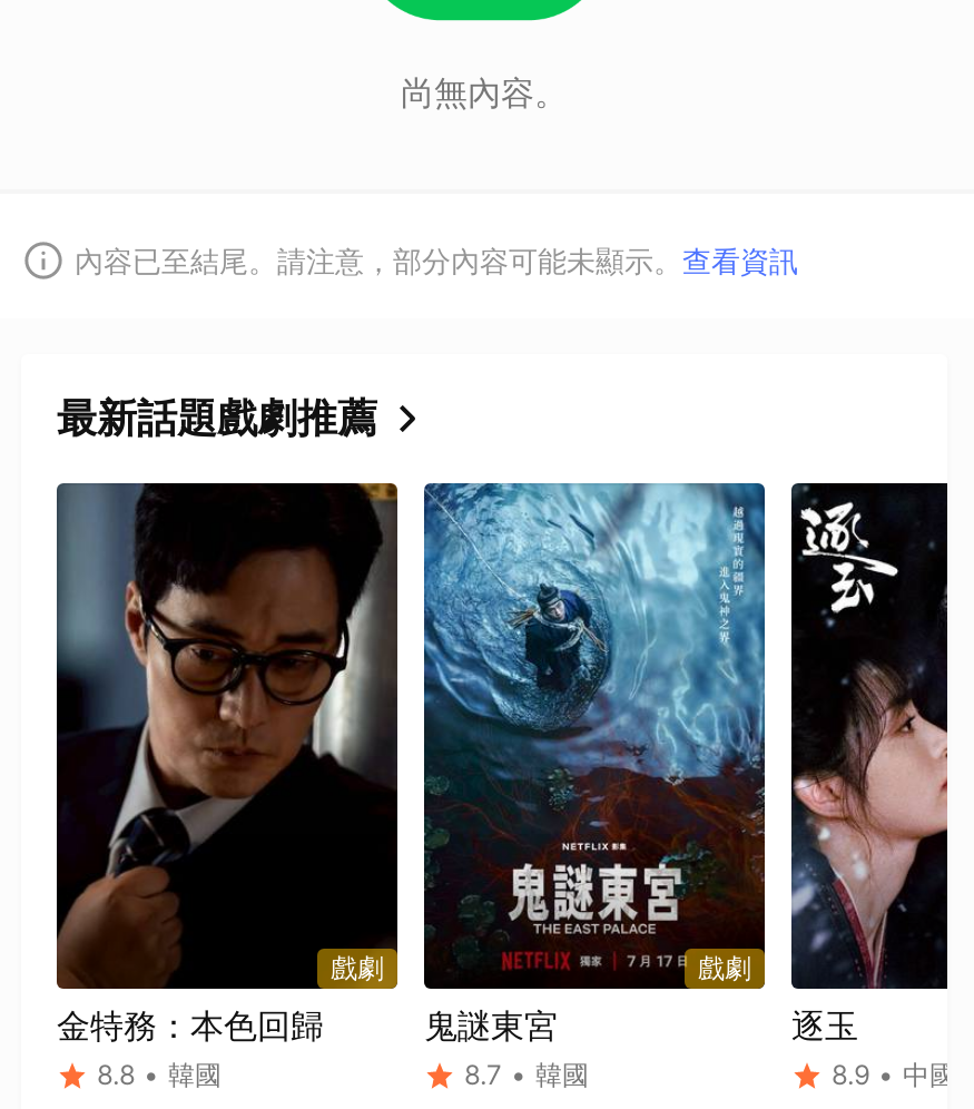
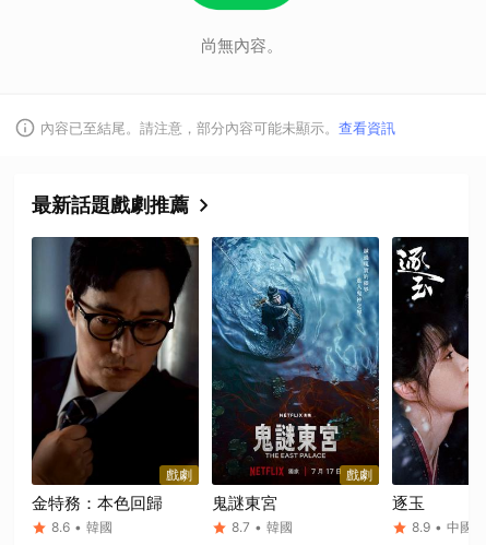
- 8.8 • 韓國
+ 8.6 • 韓國
